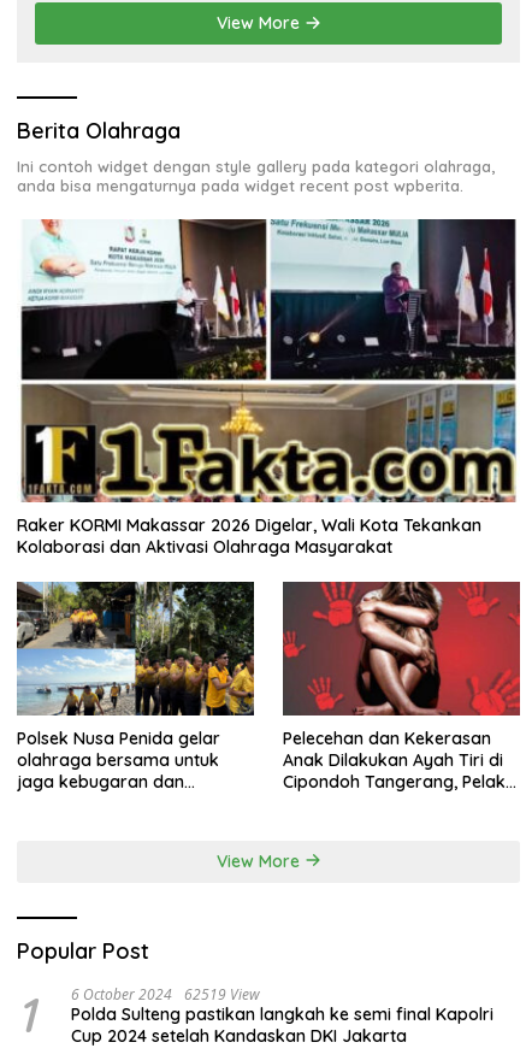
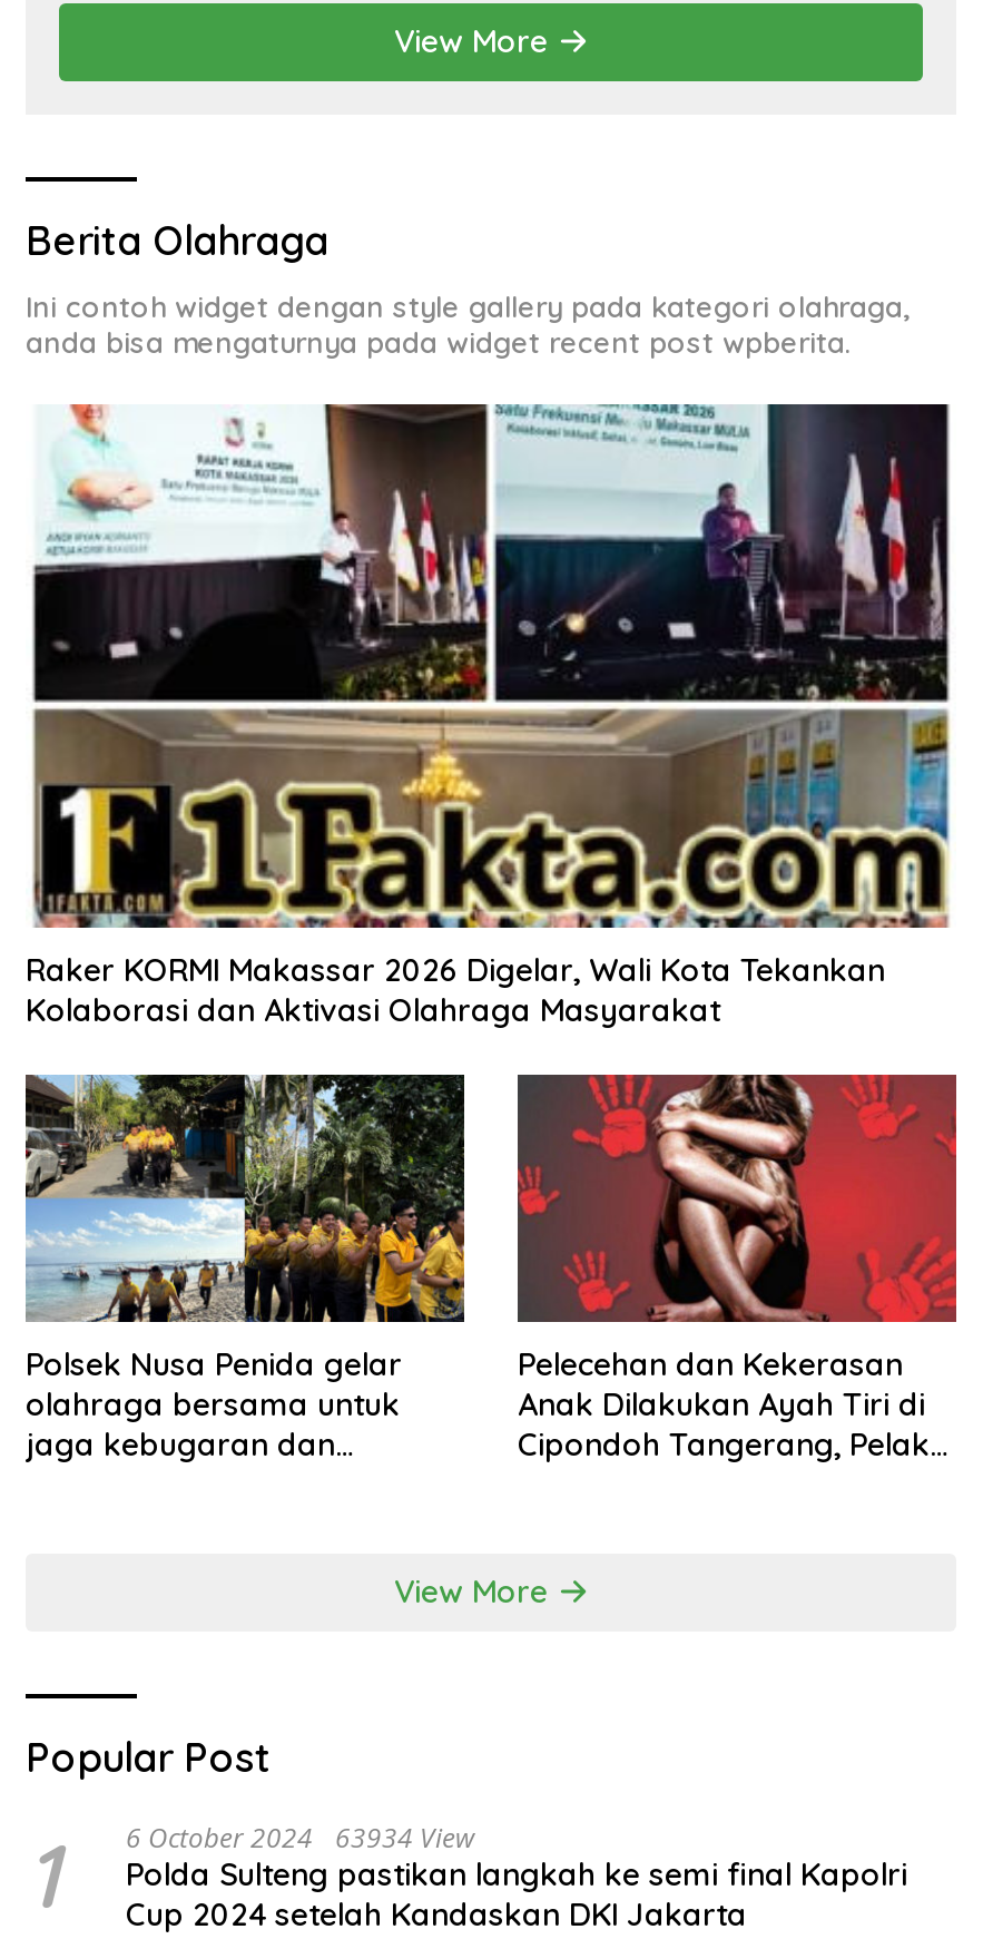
- 1 6 October 2024 62519 View Polda Sulteng pastikan langkah ke semi final Kapolri Cup 2024 setelah Kandaskan DKI Jakarta
+ 1 6 October 2024 63934 View Polda Sulteng pastikan langkah ke semi final Kapolri Cup 2024 setelah Kandaskan DKI Jakarta
